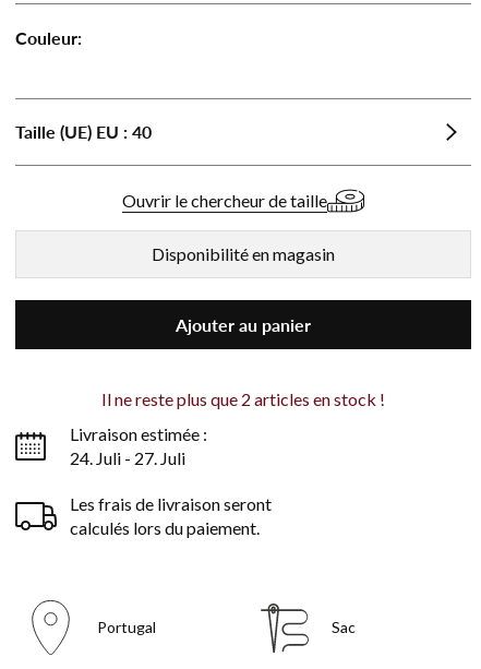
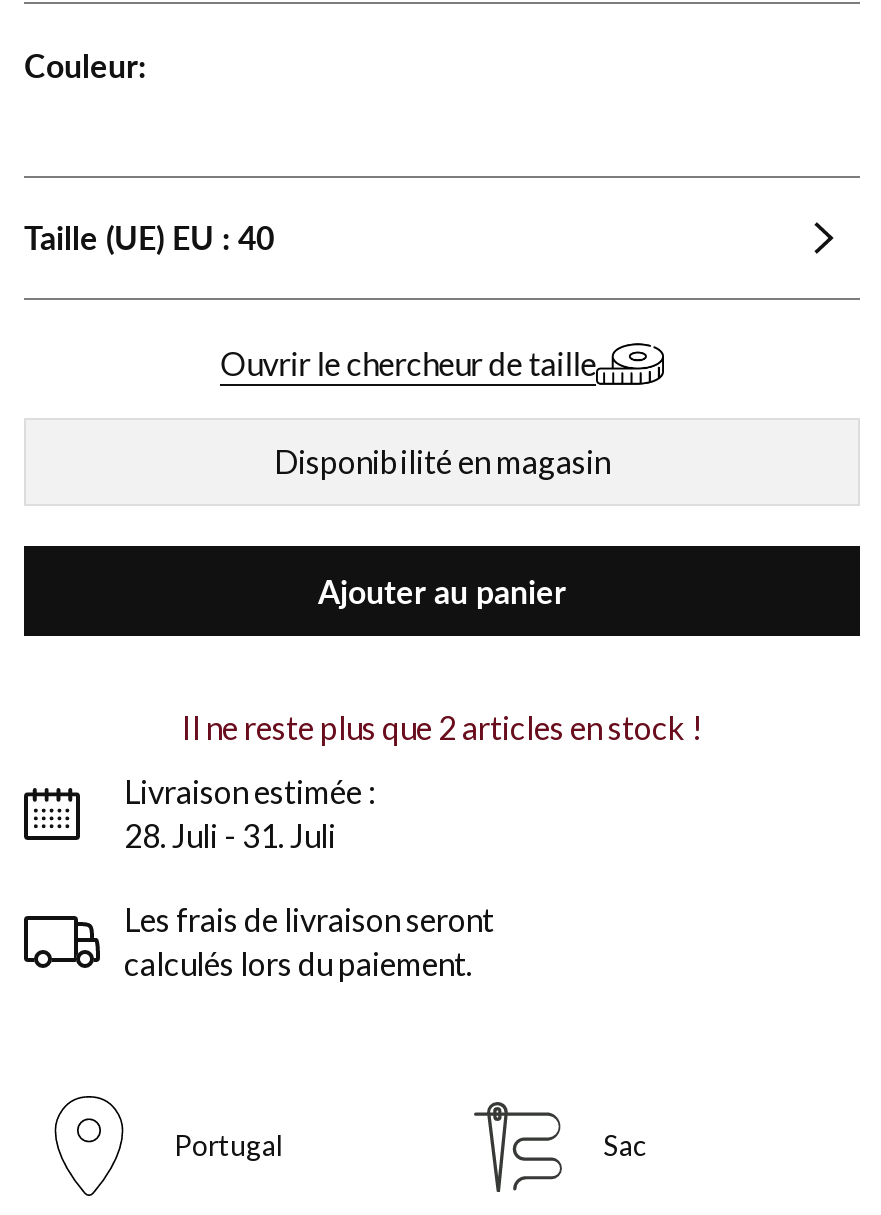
- 24. Juli - 27. Juli
+ 28. Juli - 31. Juli
